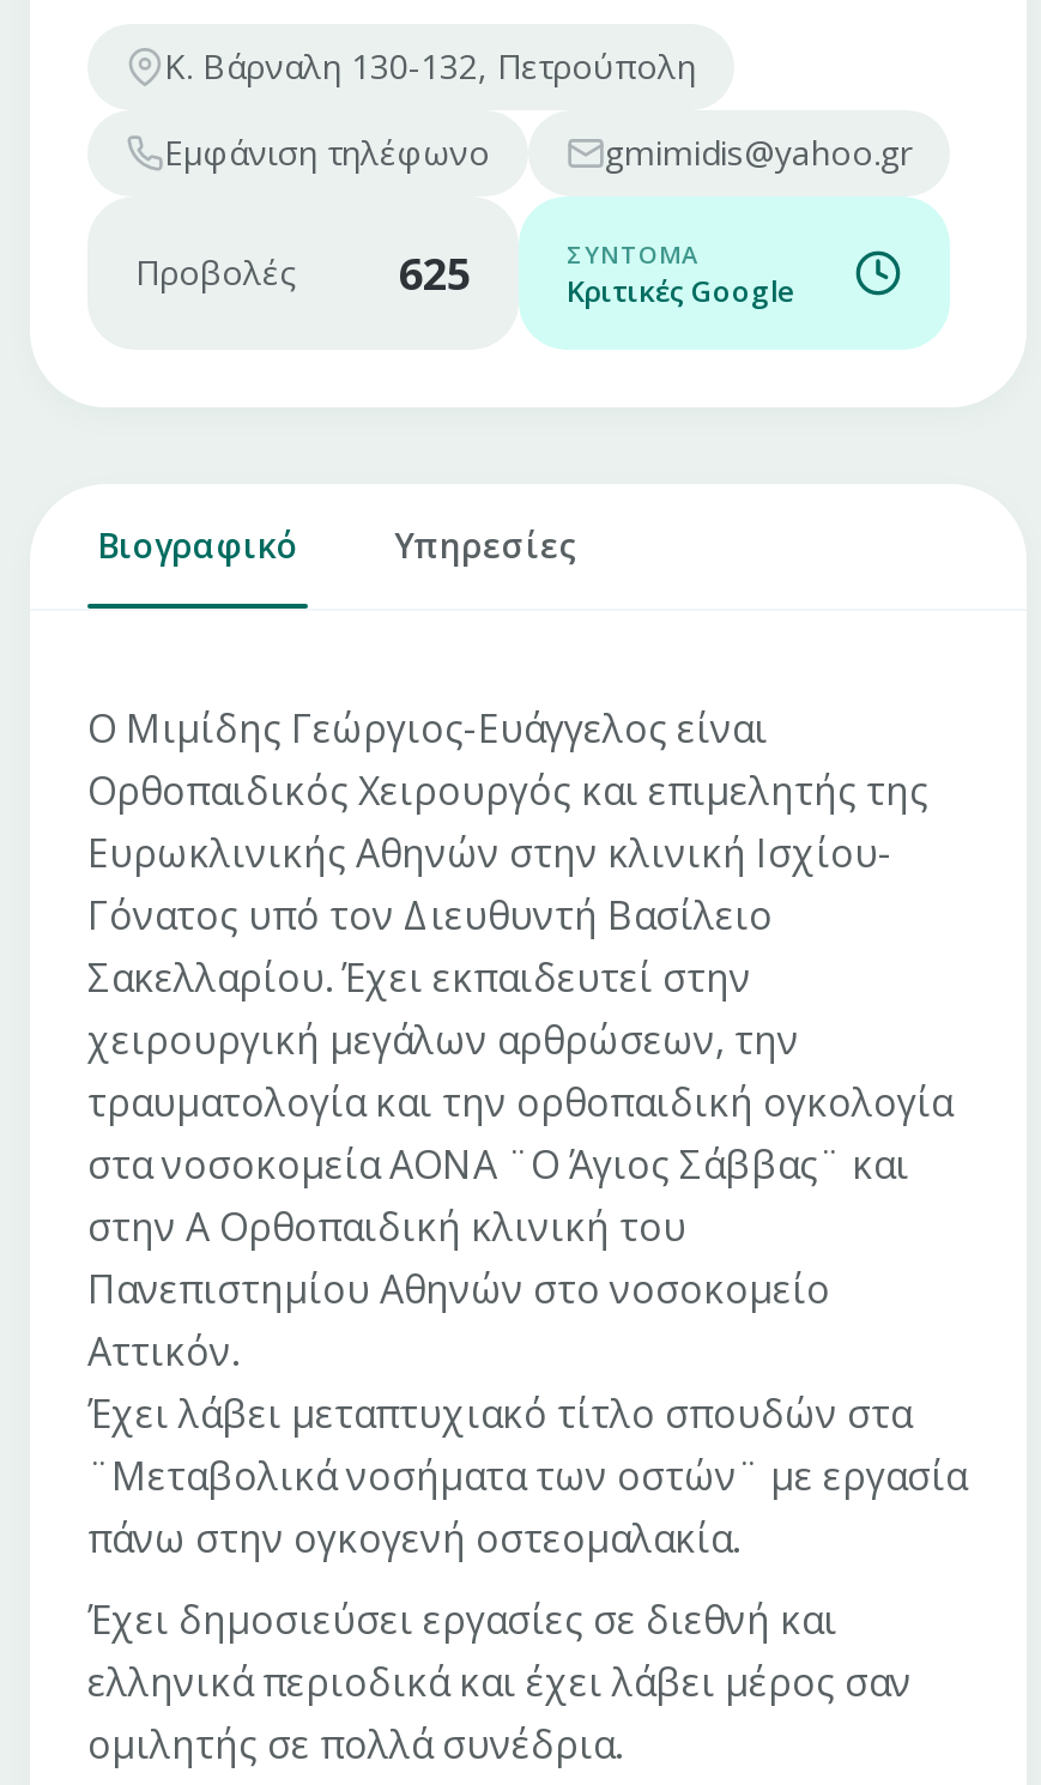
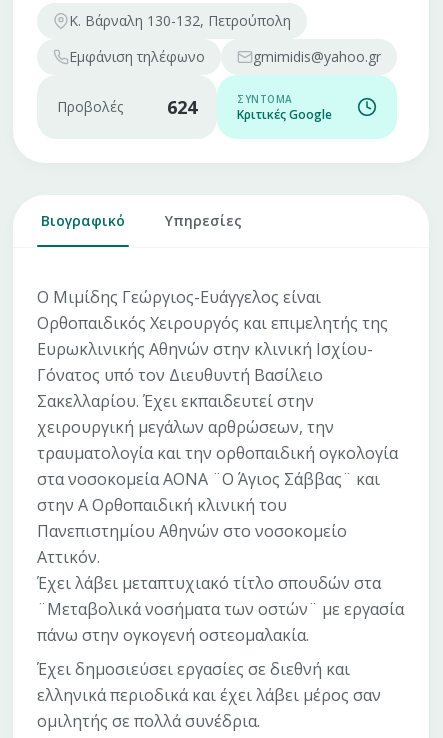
- 625
+ 624
